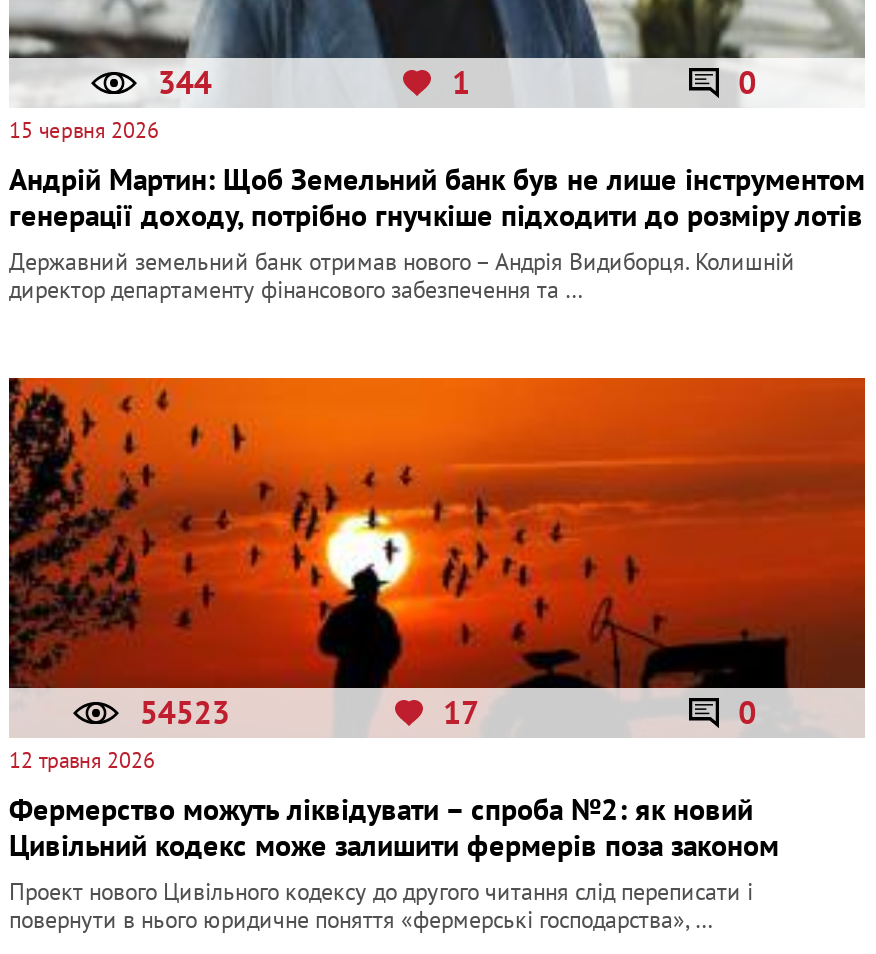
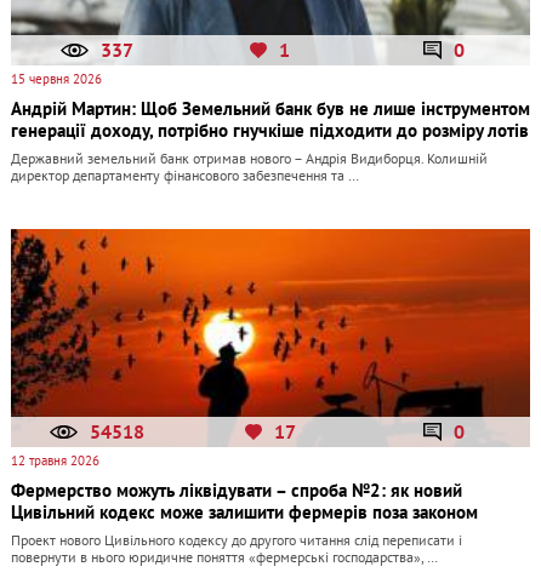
- 344
+ 337

- 54523
+ 54518
